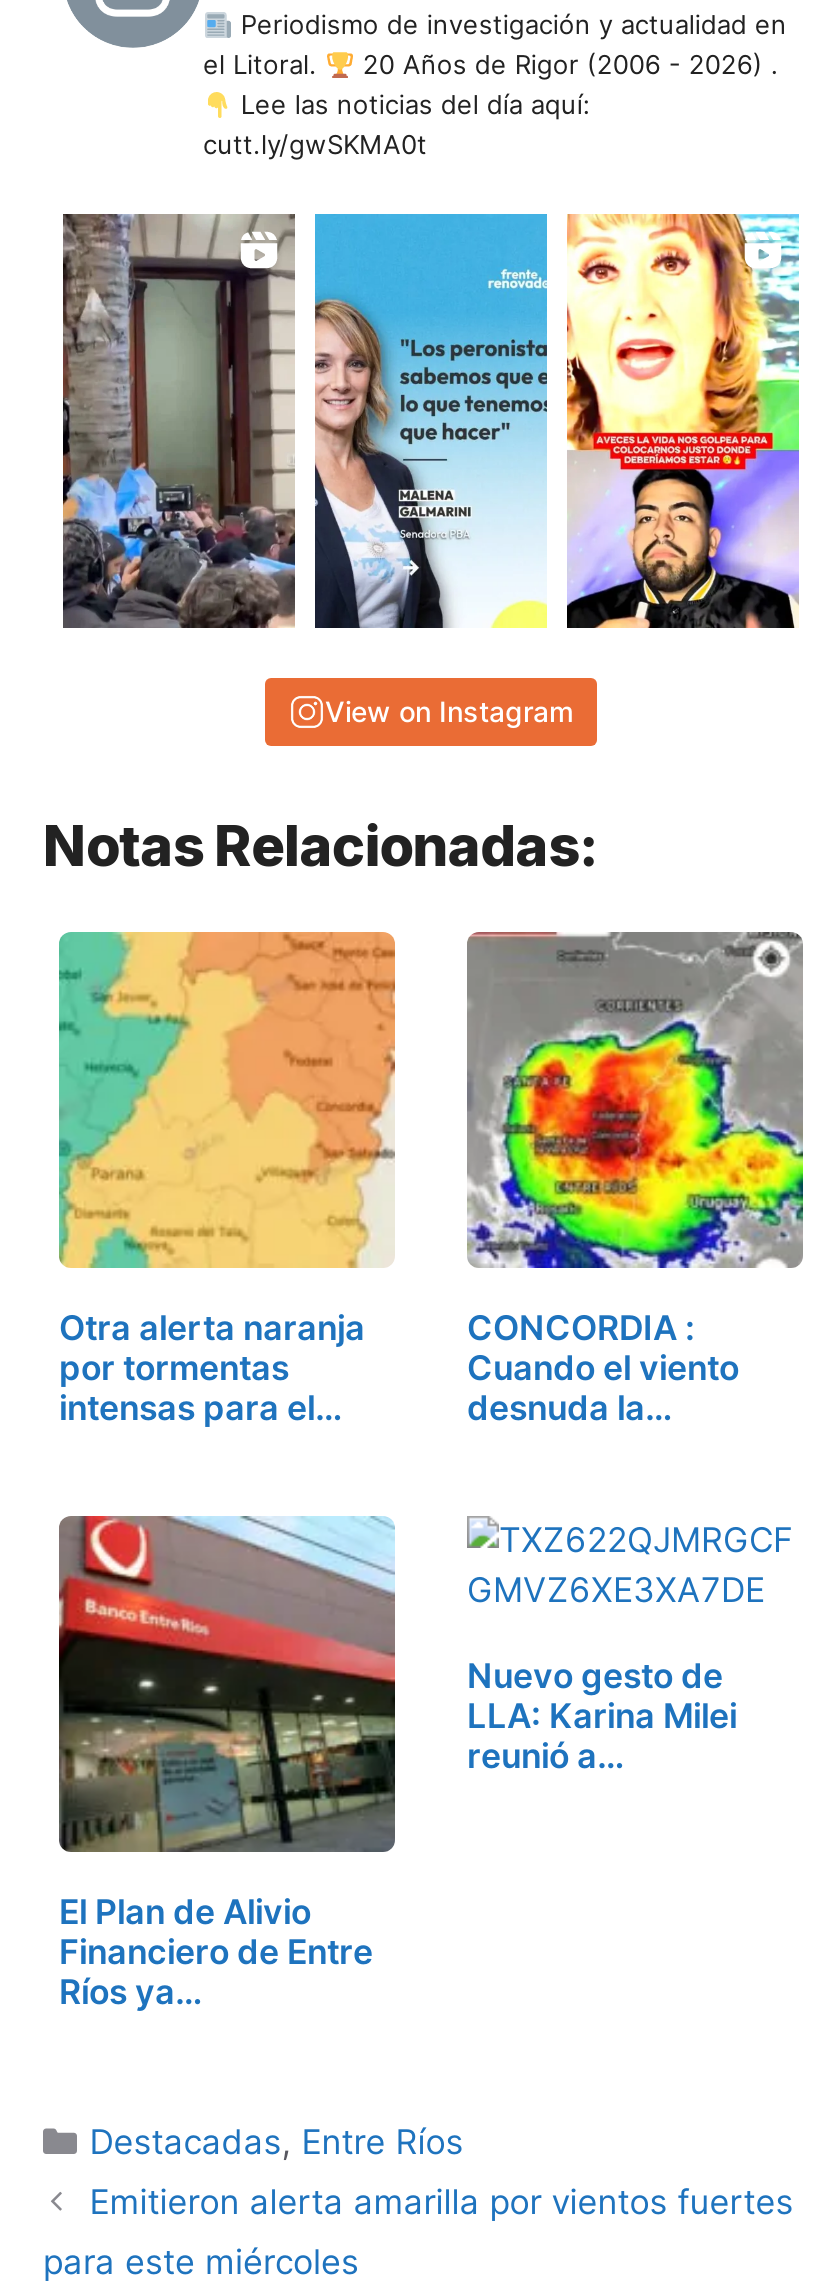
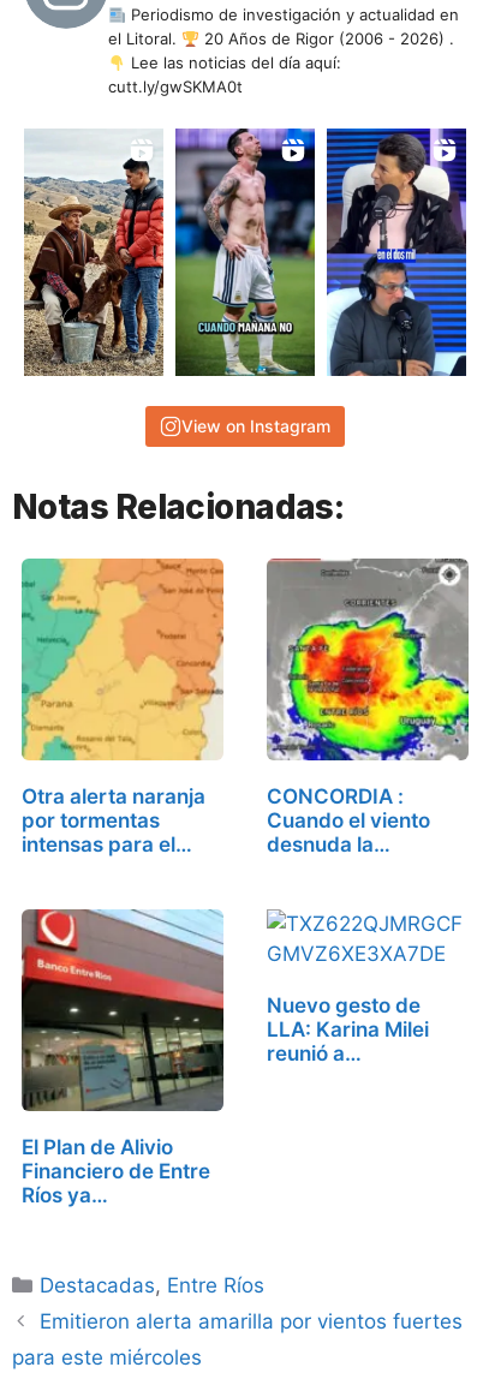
- [image]
+ [image]

- [image]
+ [image]

- [image]
+ [image]
